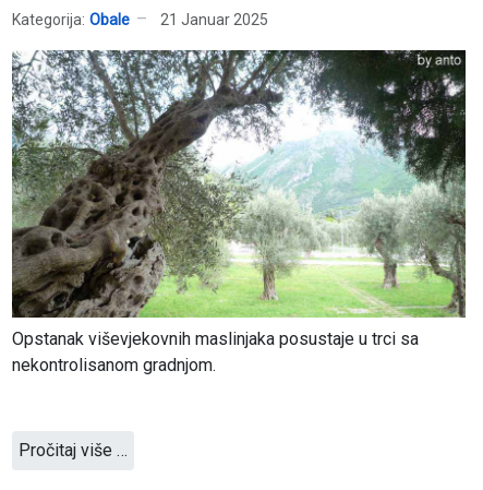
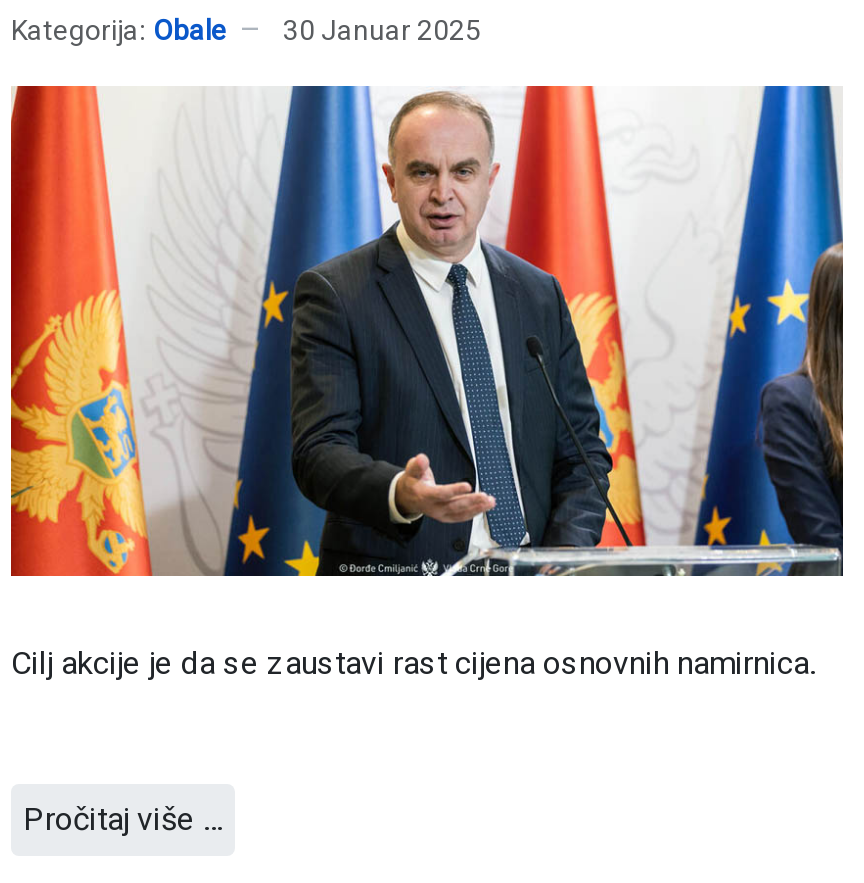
- Kategorija: Obale 21 Januar 2025
+ Kategorija: Obale 30 Januar 2025

- [image]
- Opstanak viševjekovnih maslinjaka posustaje u trci sa
- nekontrolisanom gradnjom.
+ [image]
+ Cilj akcije je da se zaustavi rast cijena osnovnih namirnica.
